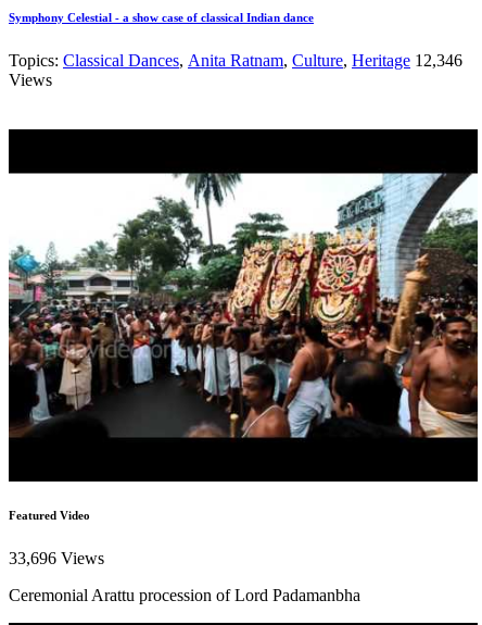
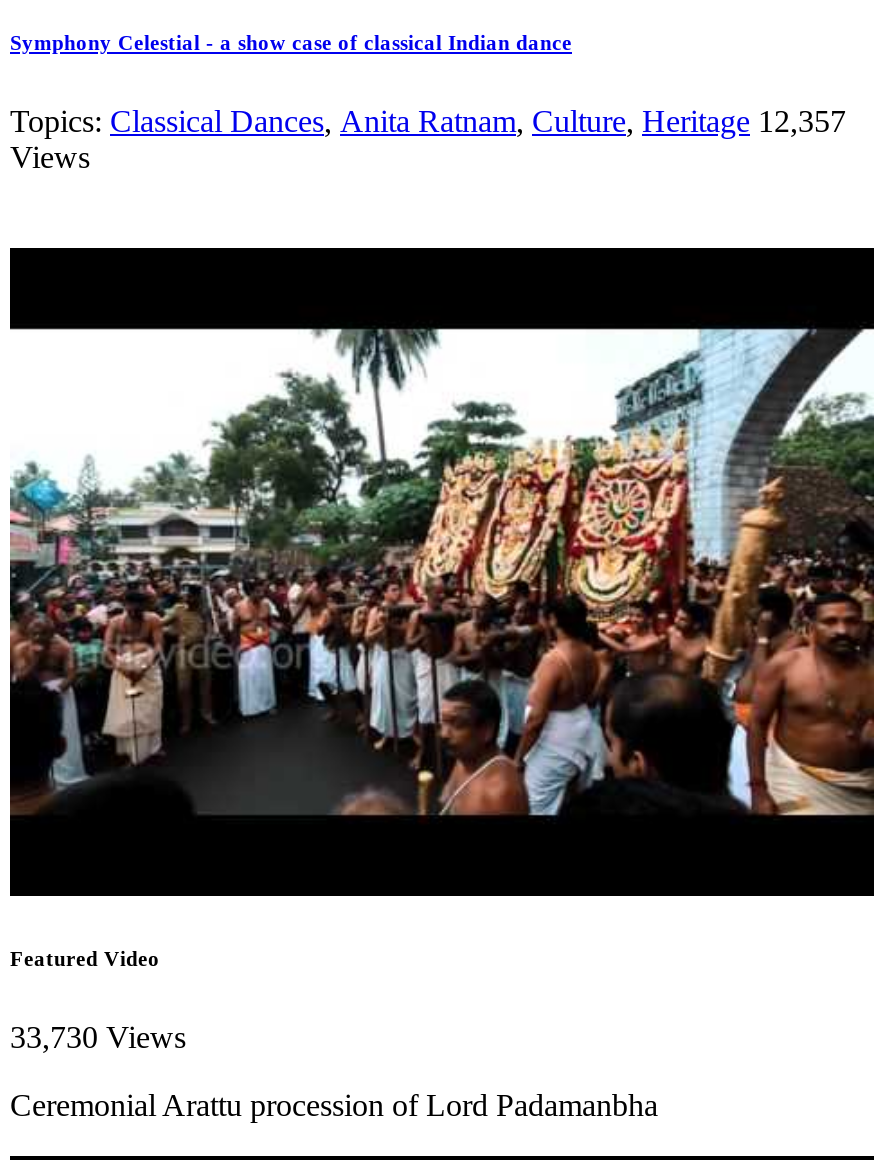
- Topics: Classical Dances, Anita Ratnam, Culture, Heritage 12,346
+ Topics: Classical Dances, Anita Ratnam, Culture, Heritage 12,357

- 33,696 Views
+ 33,730 Views
